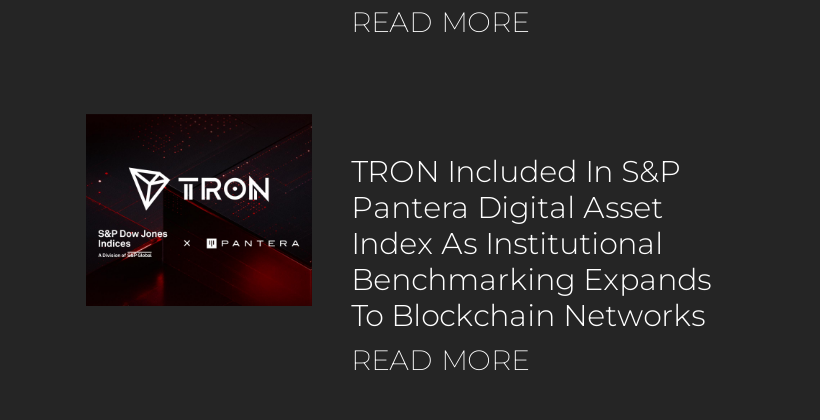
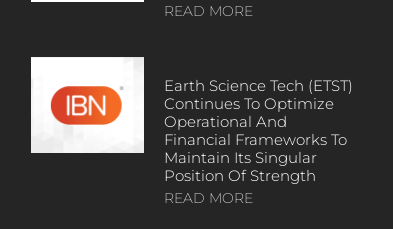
- [image]
- TRON Included In S&P
- Pantera Digital Asset
- Index As Institutional
- Benchmarking Expands
- To Blockchain Networks
+ [image]
+ Earth Science Tech (ETST)
+ Continues To Optimize
+ Operational And
+ Financial Frameworks To
+ Maintain Its Singular
+ Position Of Strength
